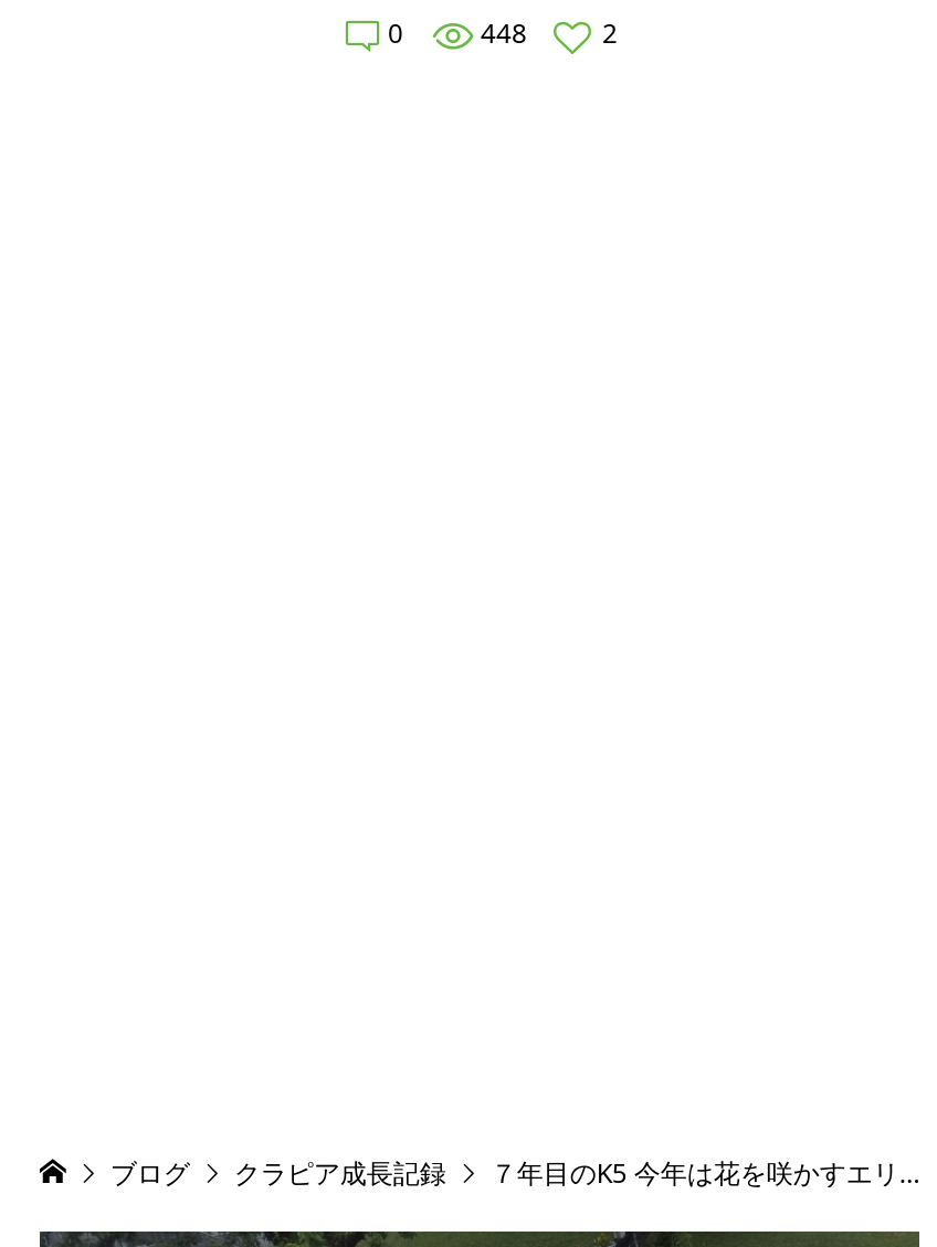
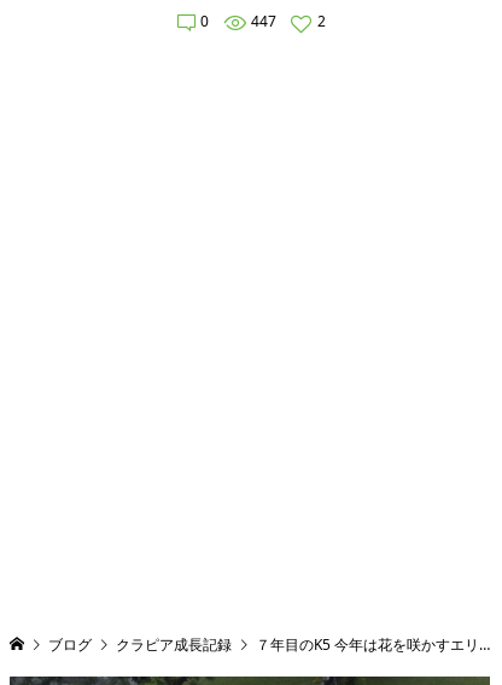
- 448 2
+ 447 2
